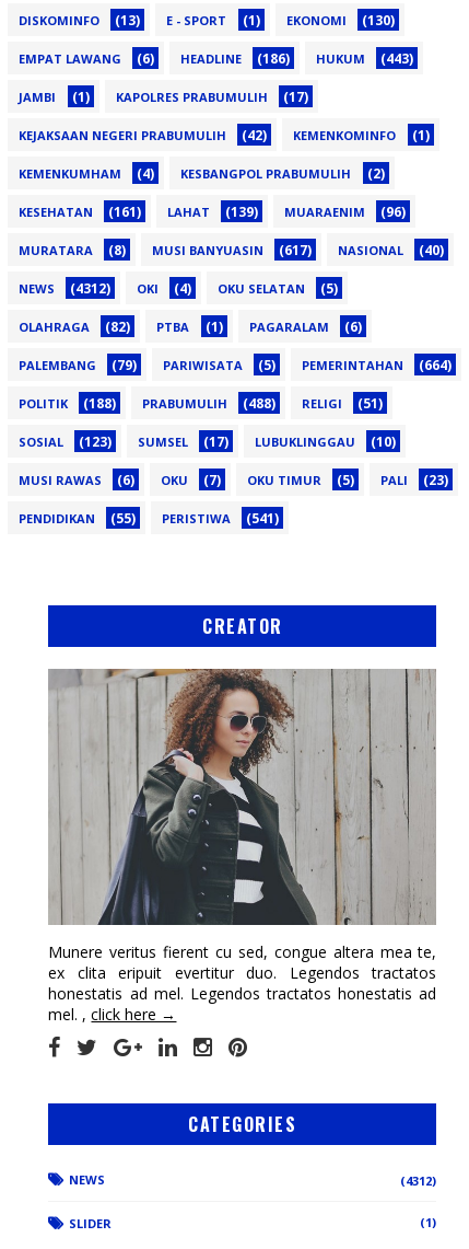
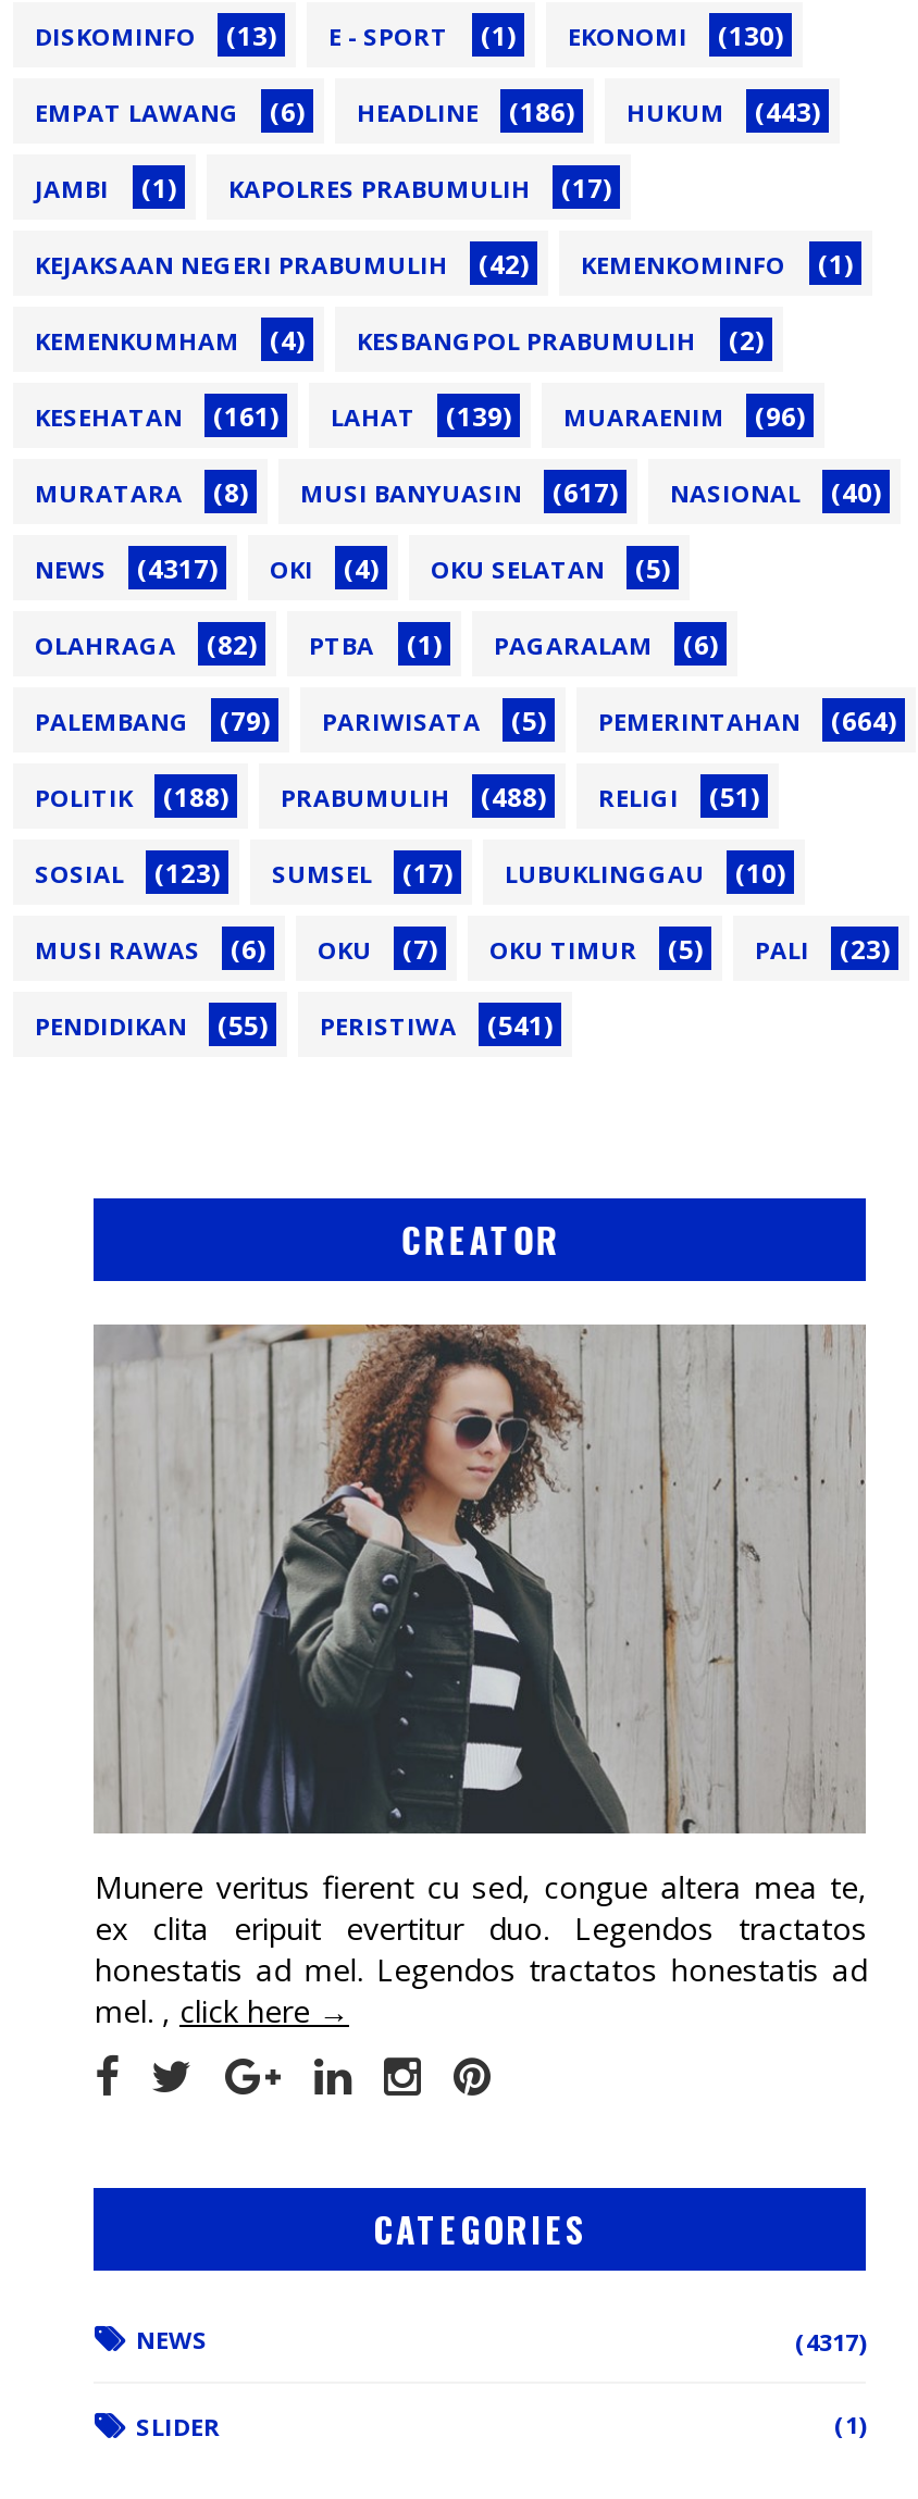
- (4312)
+ (4317)

- (4312)
+ (4317)
